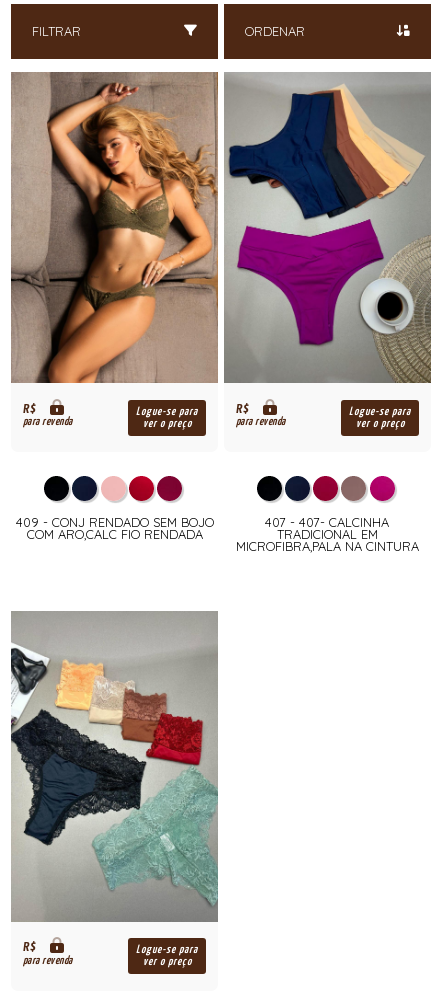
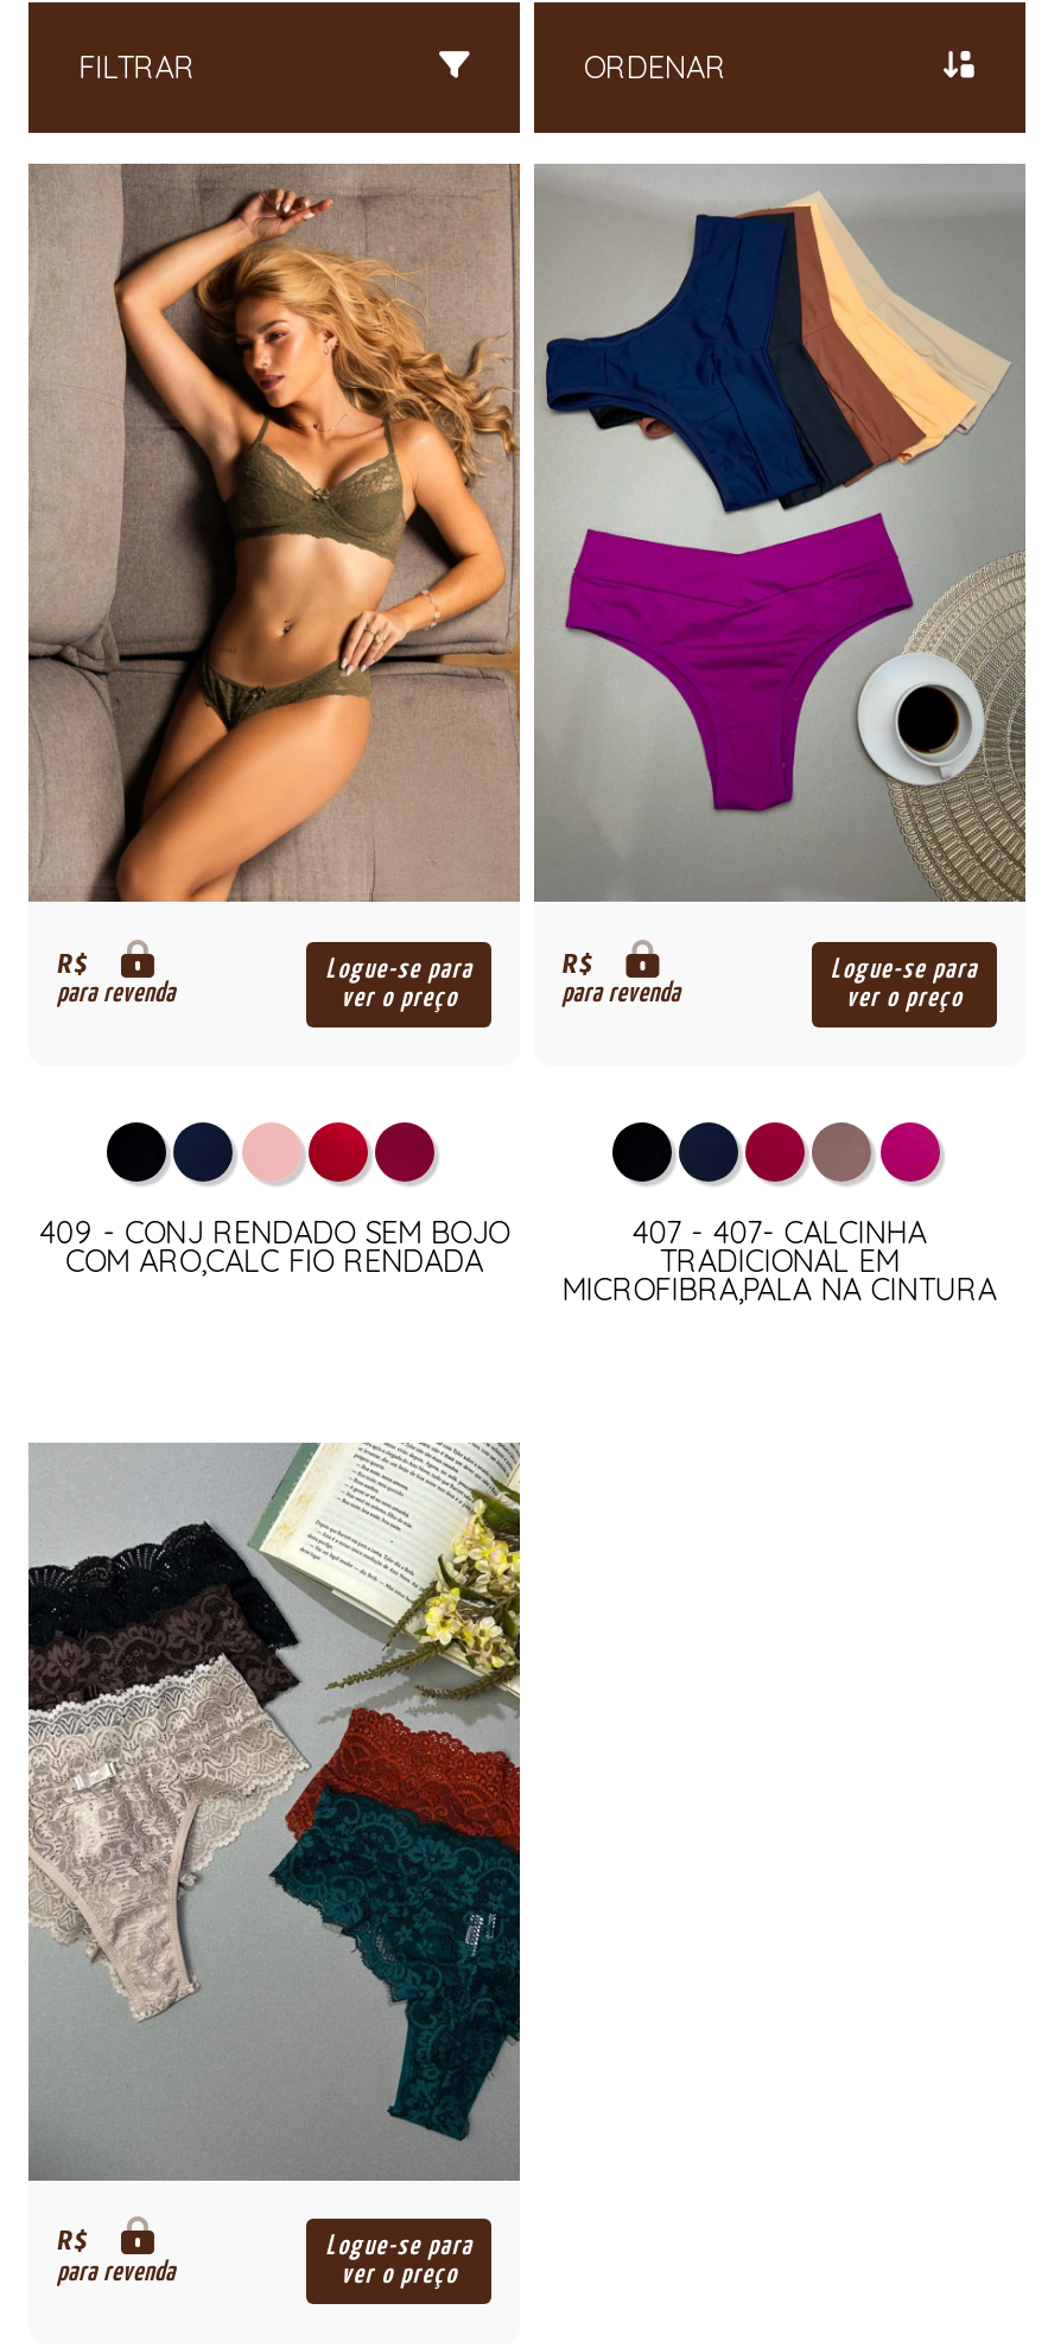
- [image]
+ [image]
